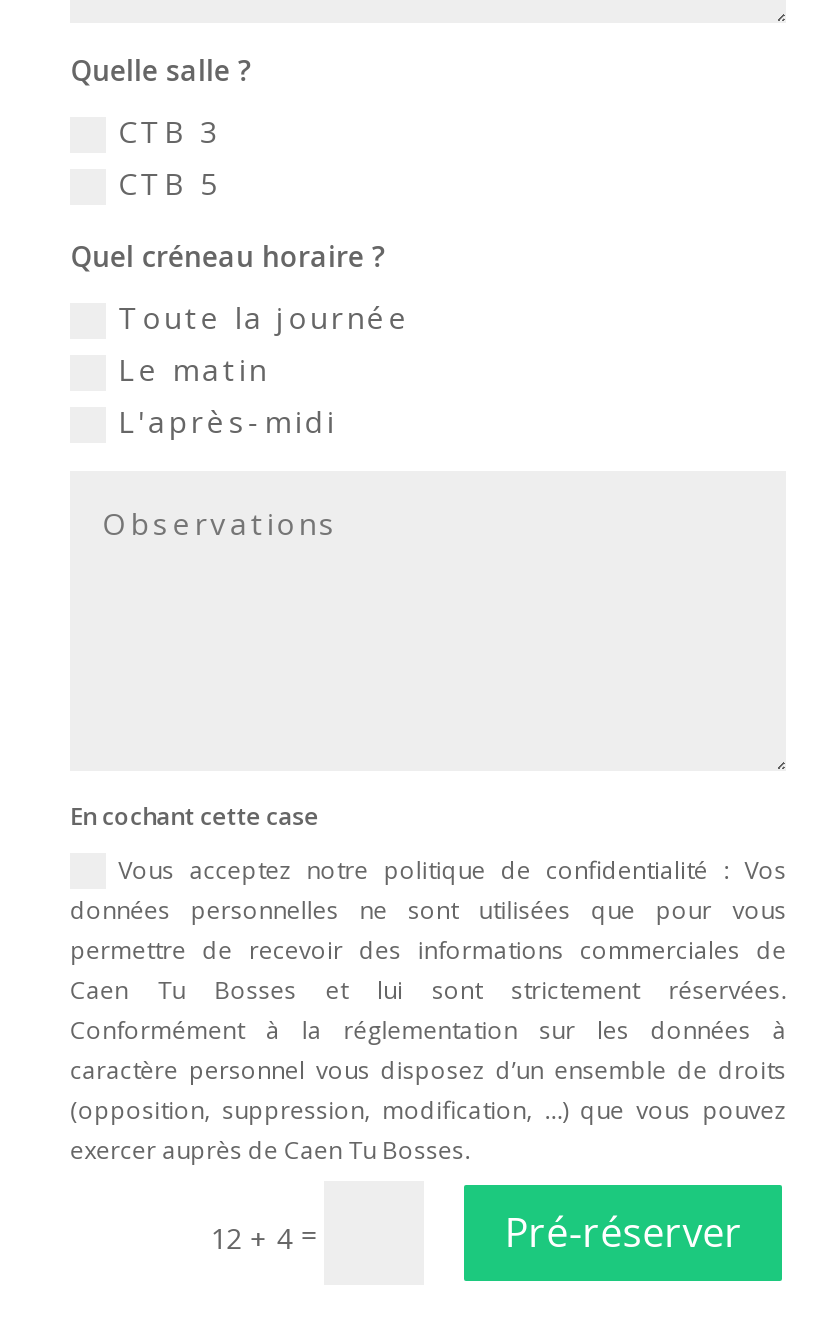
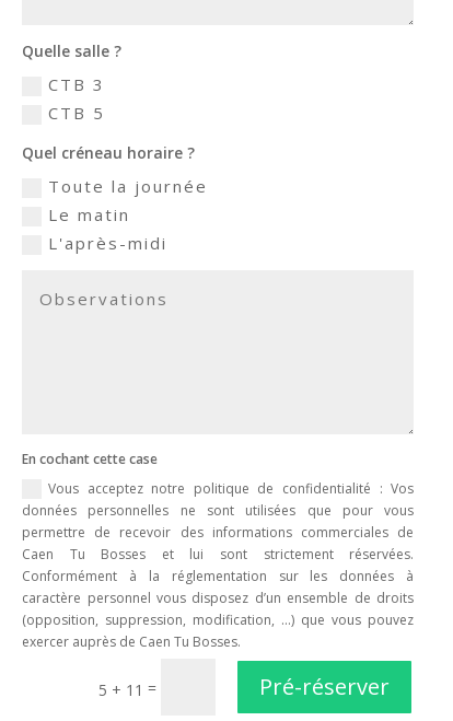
- 12 + 4 =
+ 5 + 11 =
